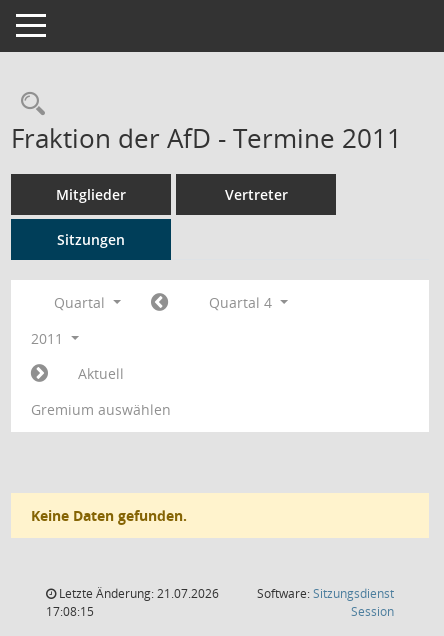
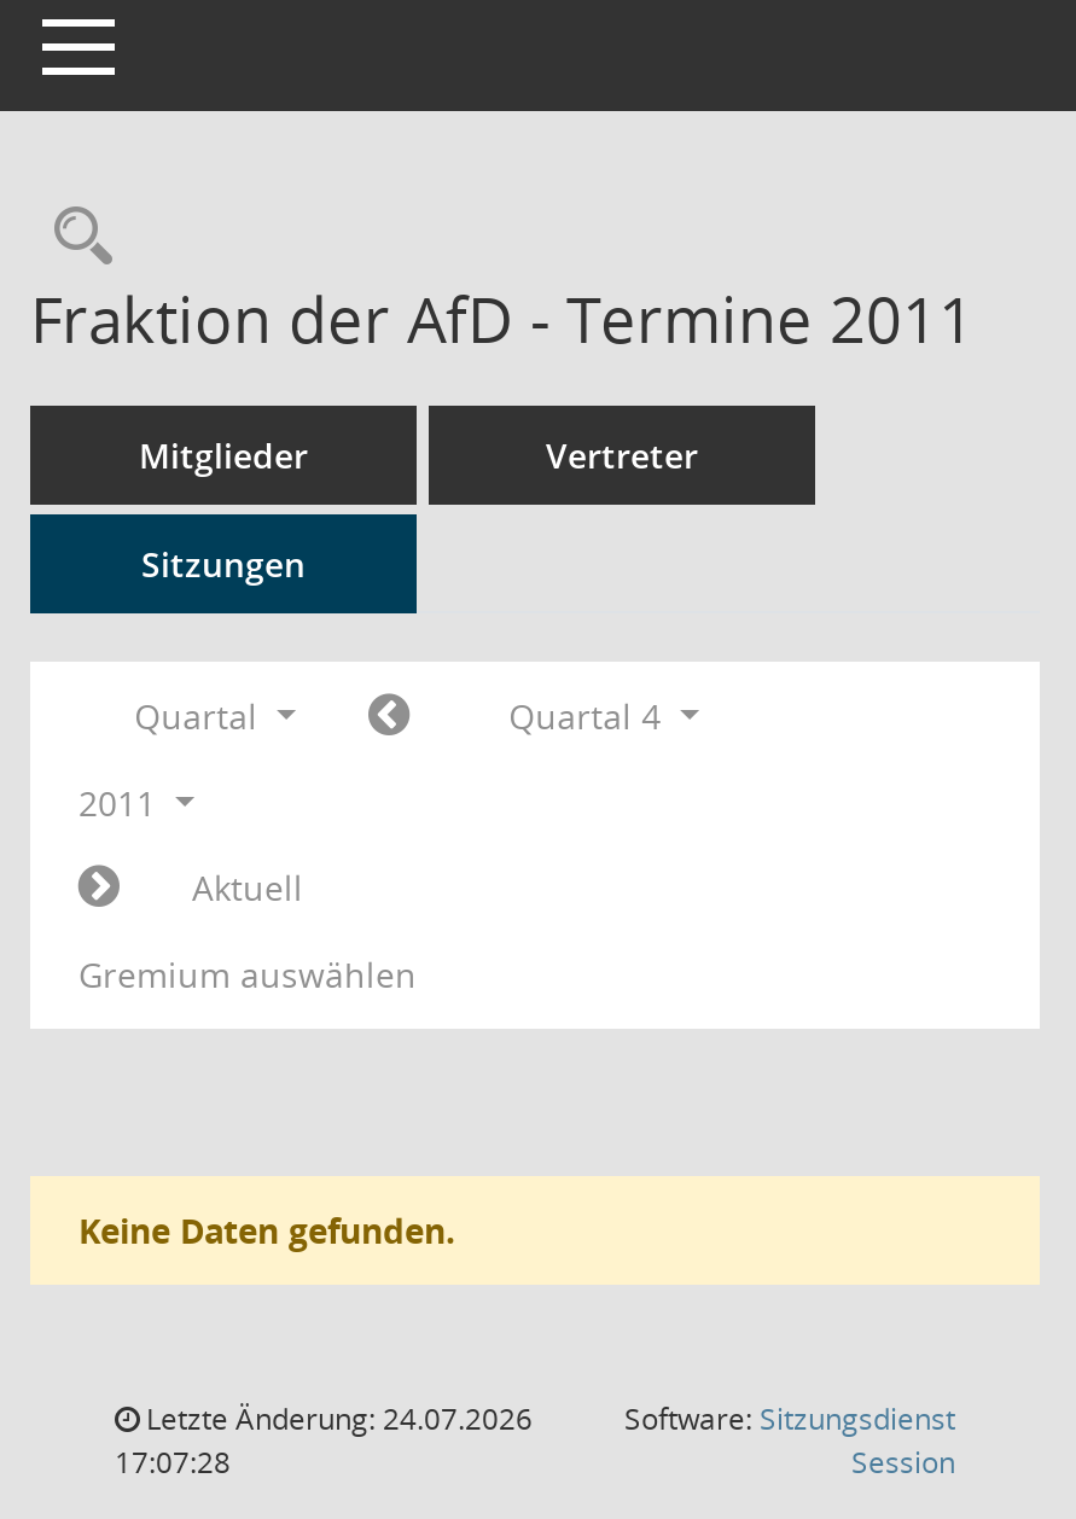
- Letzte Änderung: 21.07.2026
+ Letzte Änderung: 24.07.2026

- 17:08:15
+ 17:07:28
